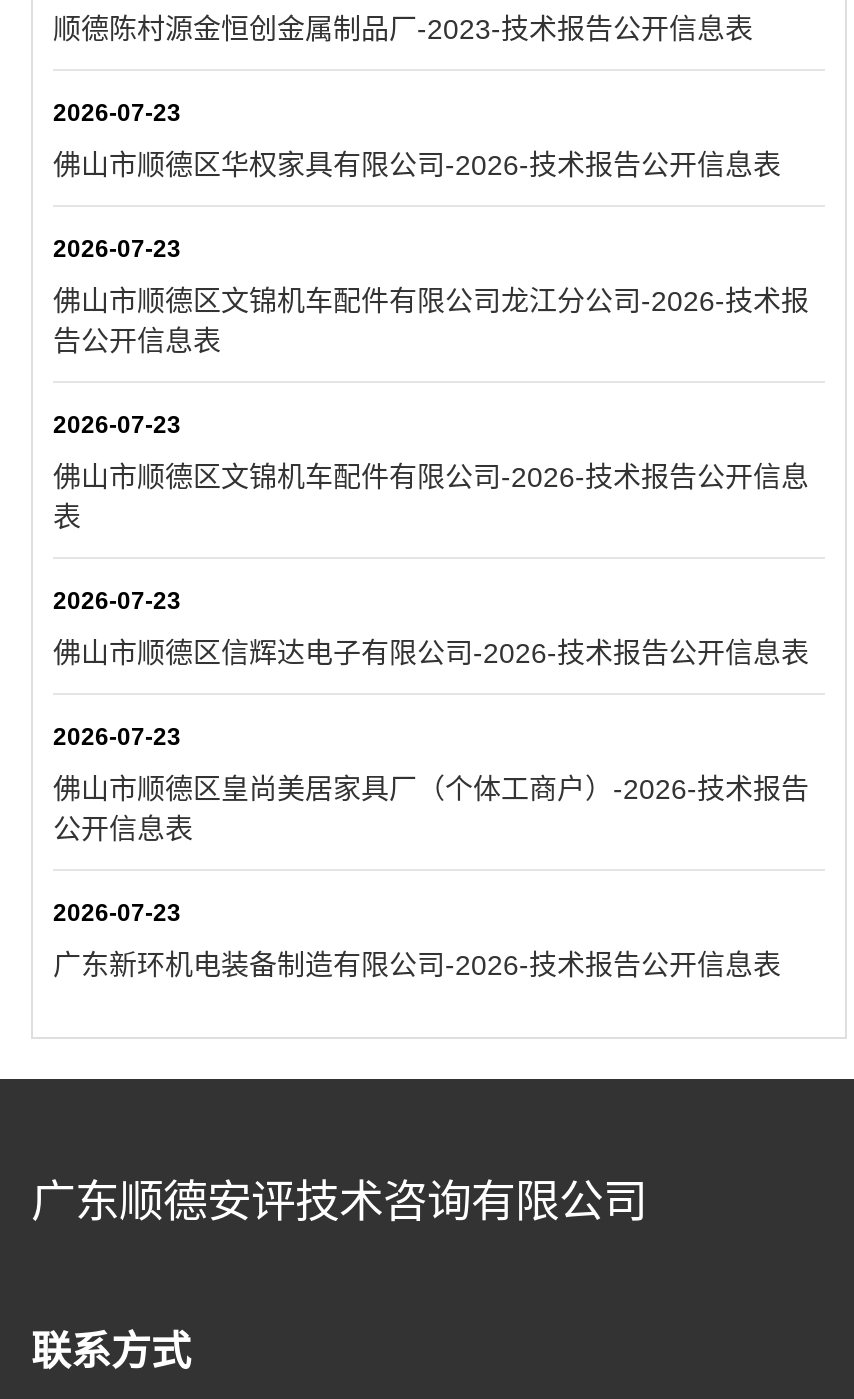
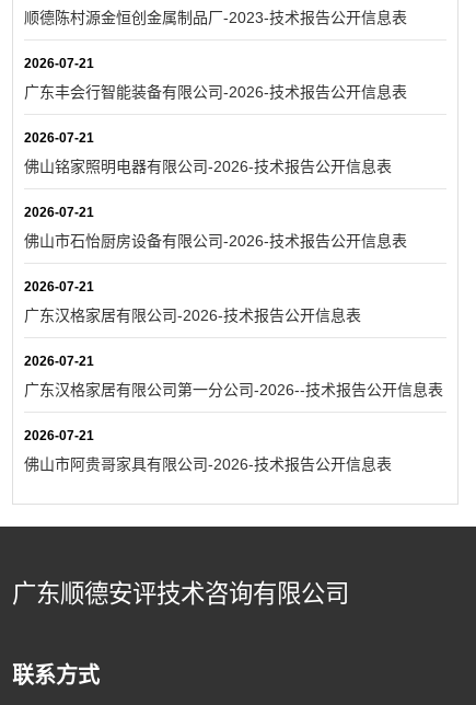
- 2026-07-23
+ 2026-07-21

- 佛山市顺德区华权家具有限公司-2026-技术报告公开信息表
+ 广东丰会行智能装备有限公司-2026-技术报告公开信息表

- 2026-07-23
+ 2026-07-21

- 佛山市顺德区文锦机车配件有限公司龙江分公司-2026-技术报
- 告公开信息表
+ 佛山铭家照明电器有限公司-2026-技术报告公开信息表

- 2026-07-23
+ 2026-07-21

- 佛山市顺德区文锦机车配件有限公司-2026-技术报告公开信息
- 表
+ 佛山市石怡厨房设备有限公司-2026-技术报告公开信息表

- 2026-07-23
+ 2026-07-21

- 佛山市顺德区信辉达电子有限公司-2026-技术报告公开信息表
+ 广东汉格家居有限公司-2026-技术报告公开信息表

- 2026-07-23
+ 2026-07-21

- 佛山市顺德区皇尚美居家具厂（个体工商户）-2026-技术报告
- 公开信息表
+ 广东汉格家居有限公司第一分公司-2026--技术报告公开信息表

- 2026-07-23
+ 2026-07-21

- 广东新环机电装备制造有限公司-2026-技术报告公开信息表
+ 佛山市阿贵哥家具有限公司-2026-技术报告公开信息表
